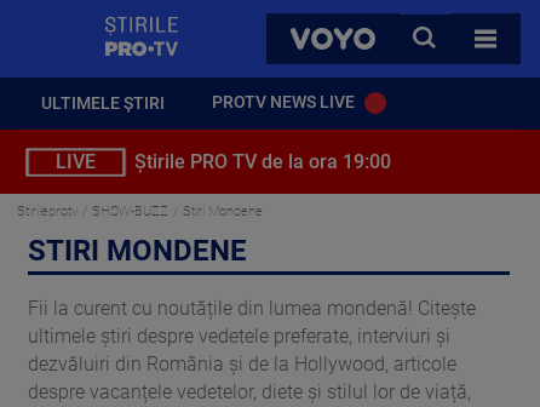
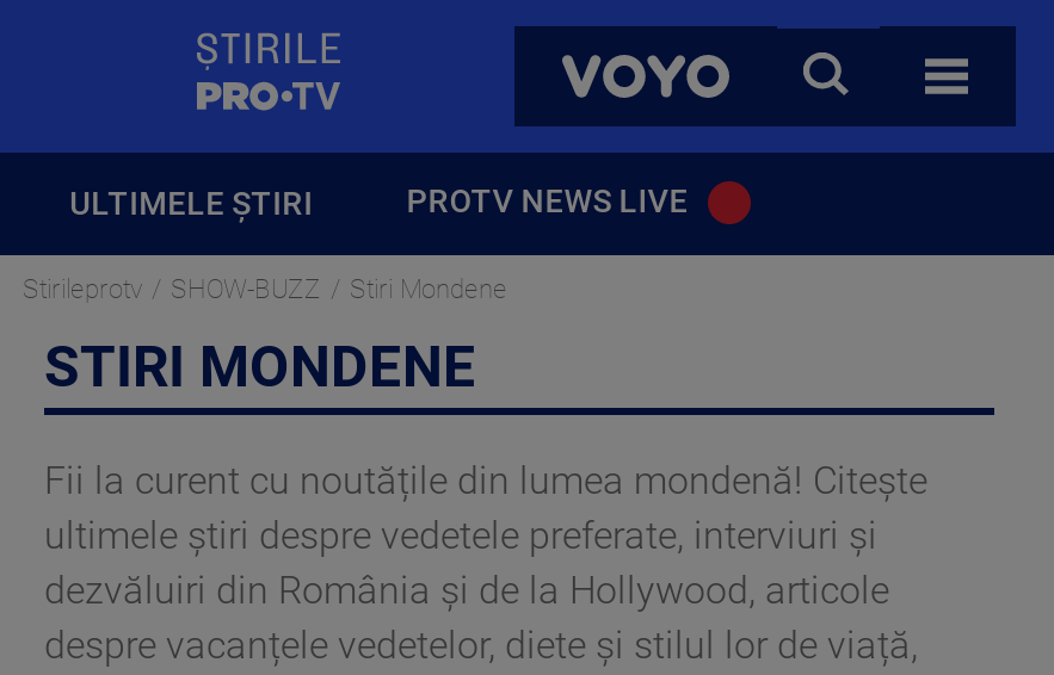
- LIVE
- Știrile PRO TV de la ora 19:00
